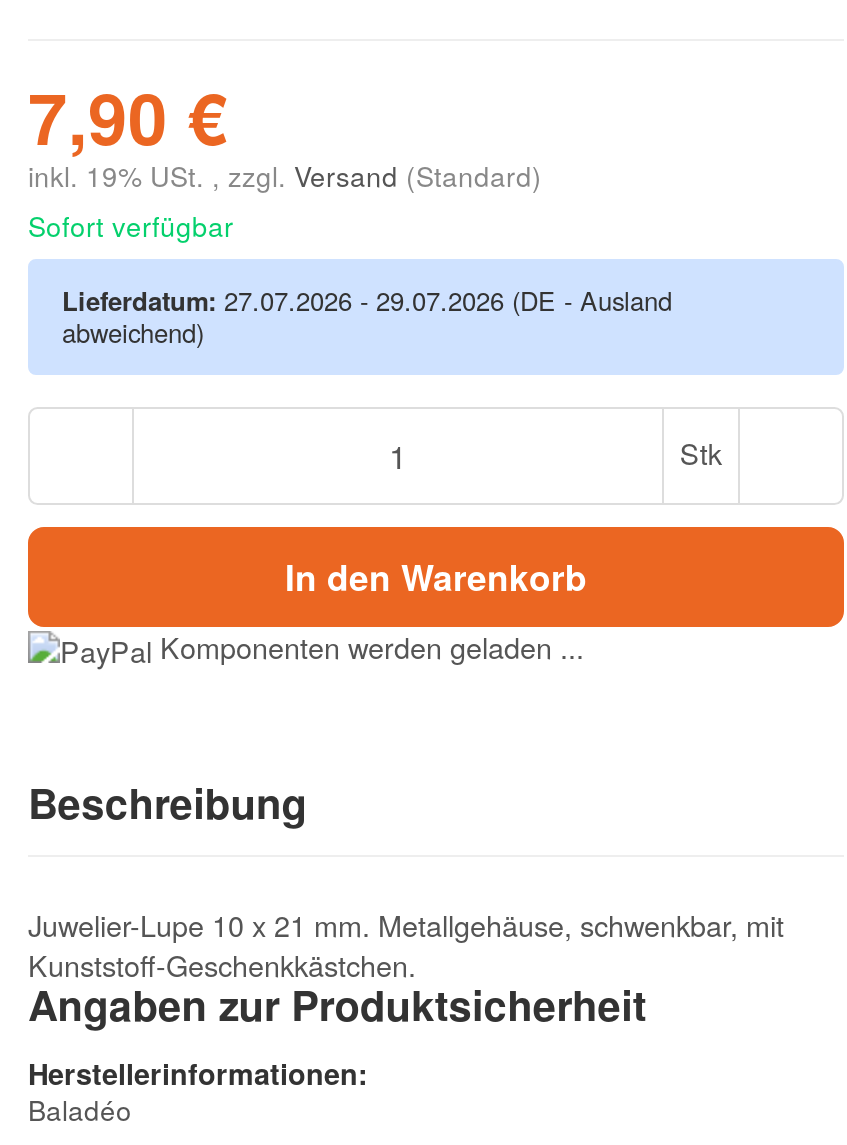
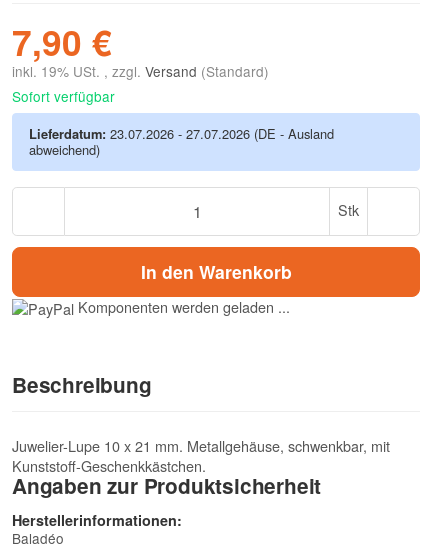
- Lieferdatum: 27.07.2026 - 29.07.2026 (DE - Ausland
+ Lieferdatum: 23.07.2026 - 27.07.2026 (DE - Ausland
